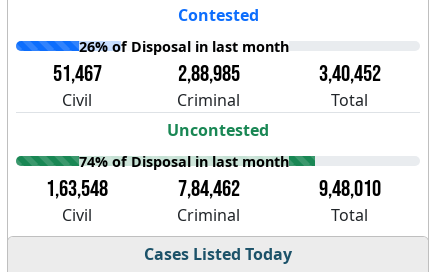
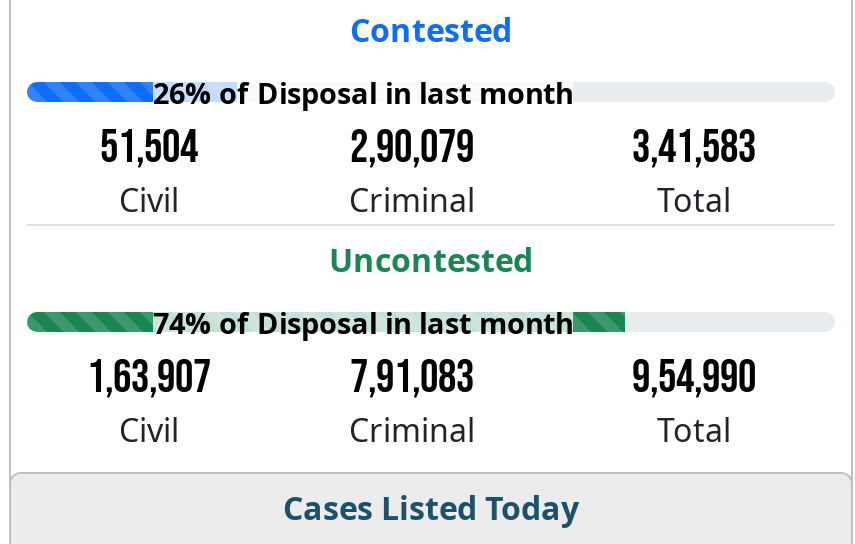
- 51,467
+ 51,504

- 2,88,985
+ 2,90,079

- 3,40,452
+ 3,41,583

- 1,63,548
+ 1,63,907

- 7,84,462
+ 7,91,083

- 9,48,010
+ 9,54,990
